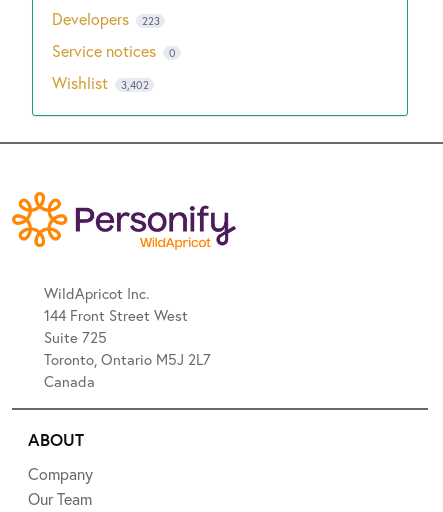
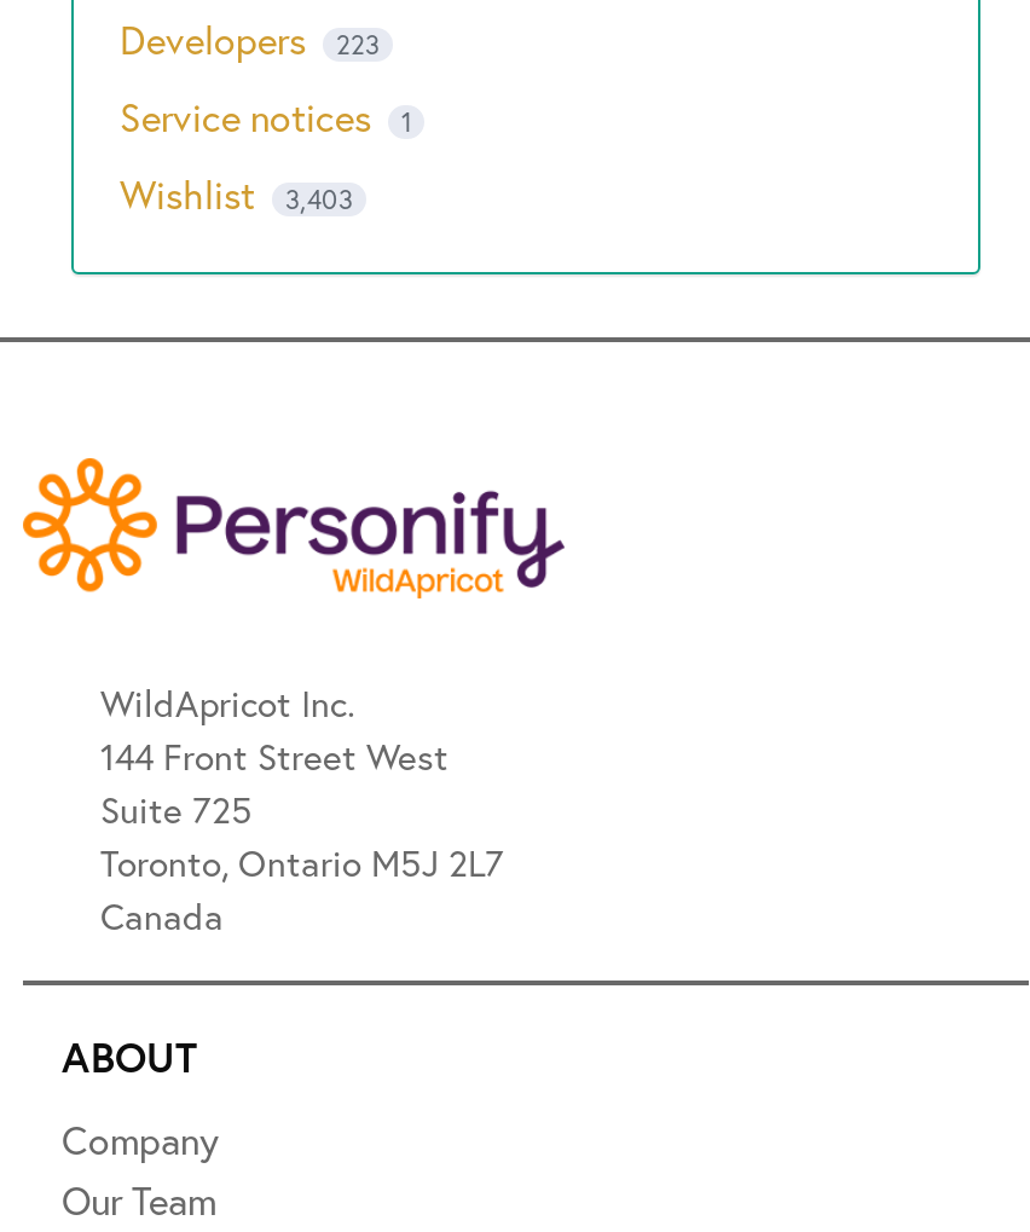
- Service notices 0
+ Service notices 1

- Wishlist 3,402
+ Wishlist 3,403
